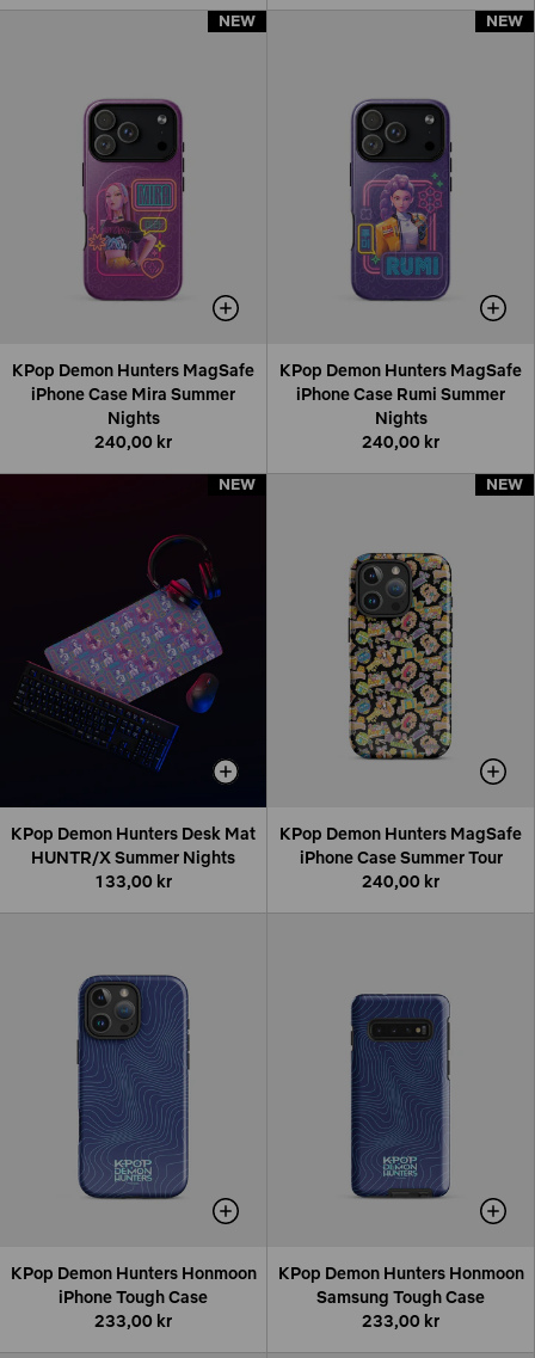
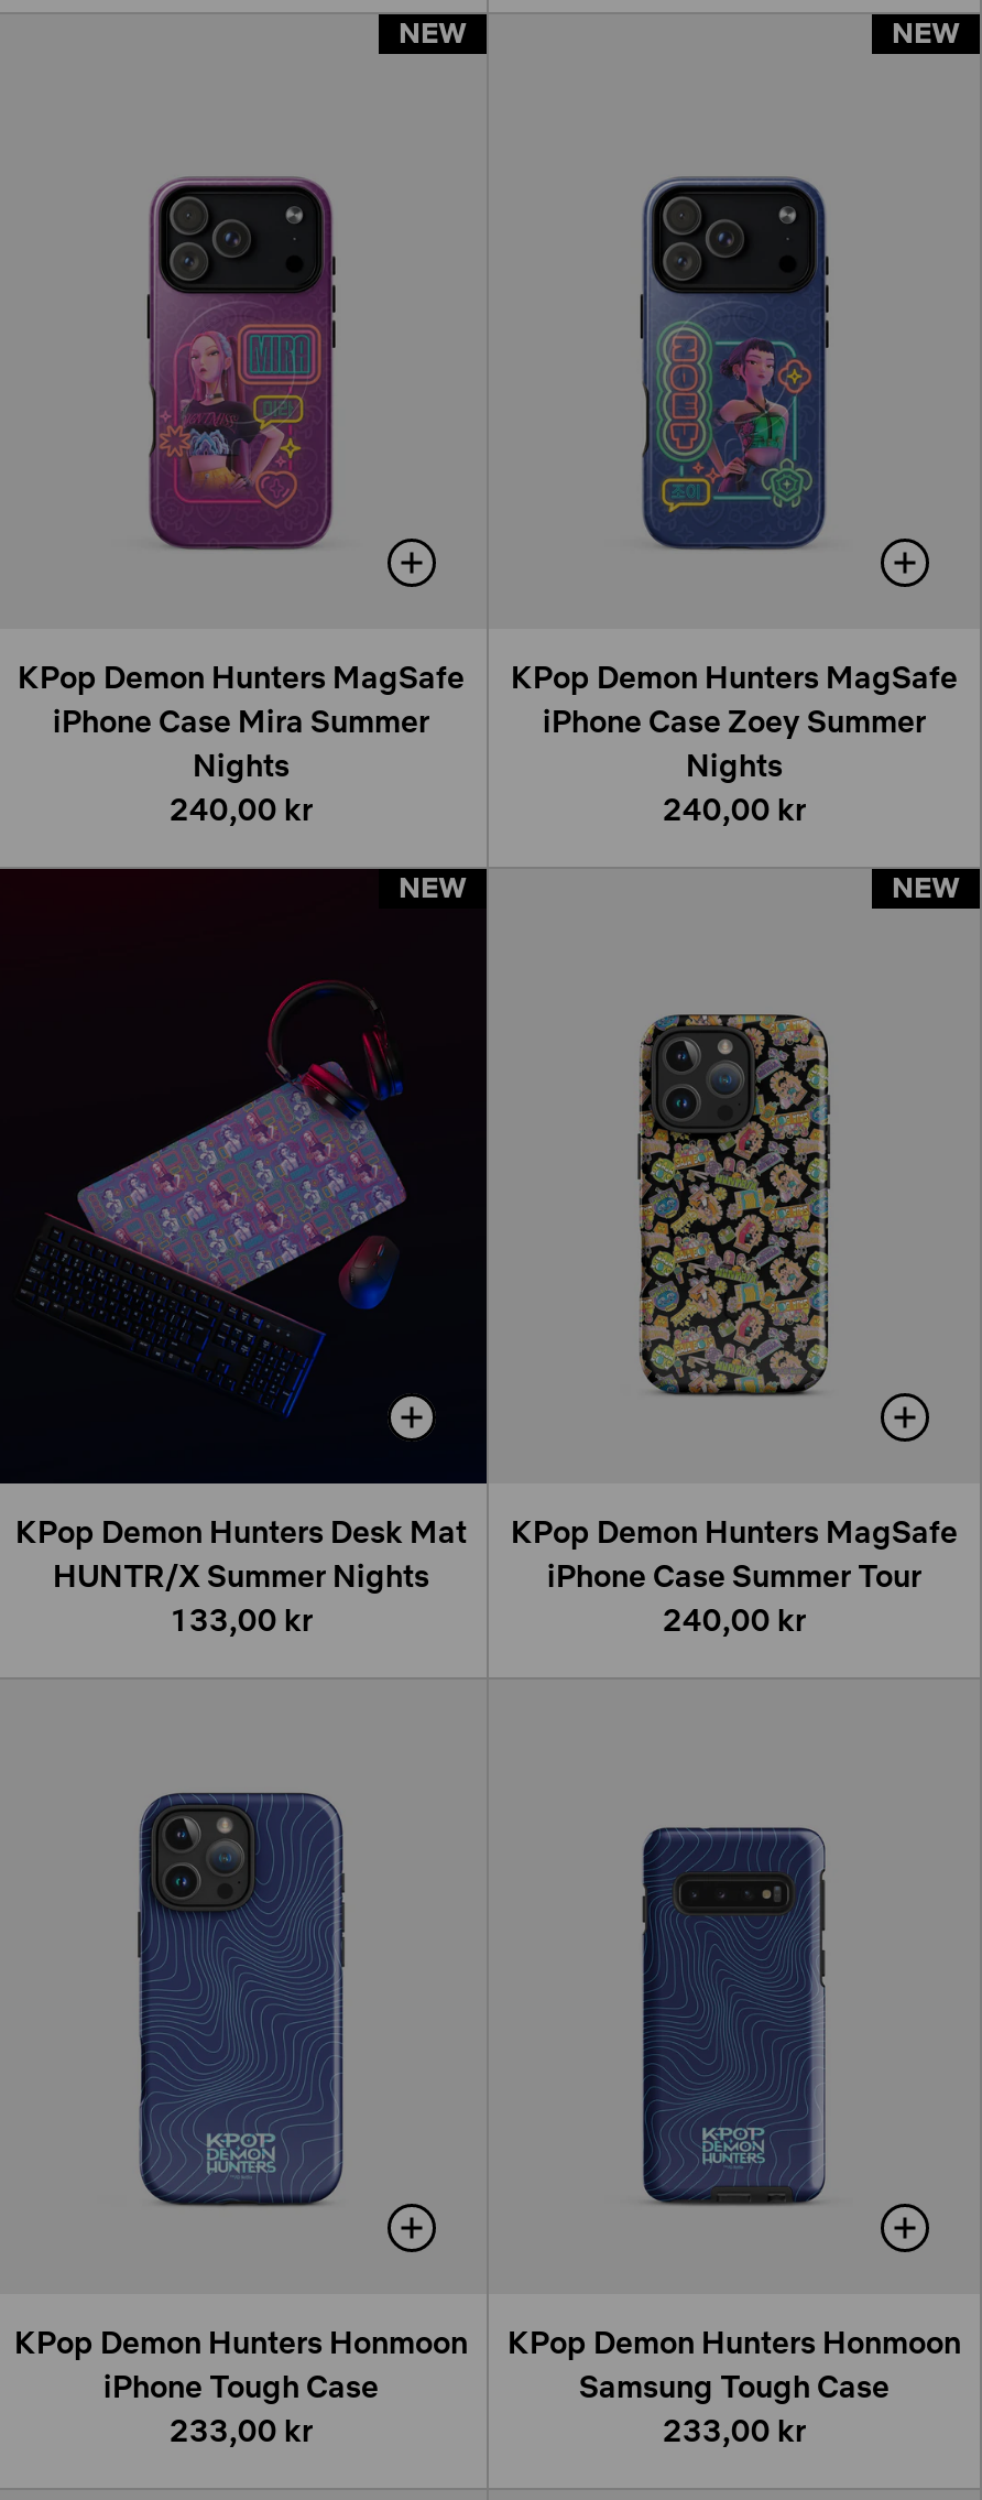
- [image]
+ [image]

- iPhone Case Rumi Summer
+ iPhone Case Zoey Summer
